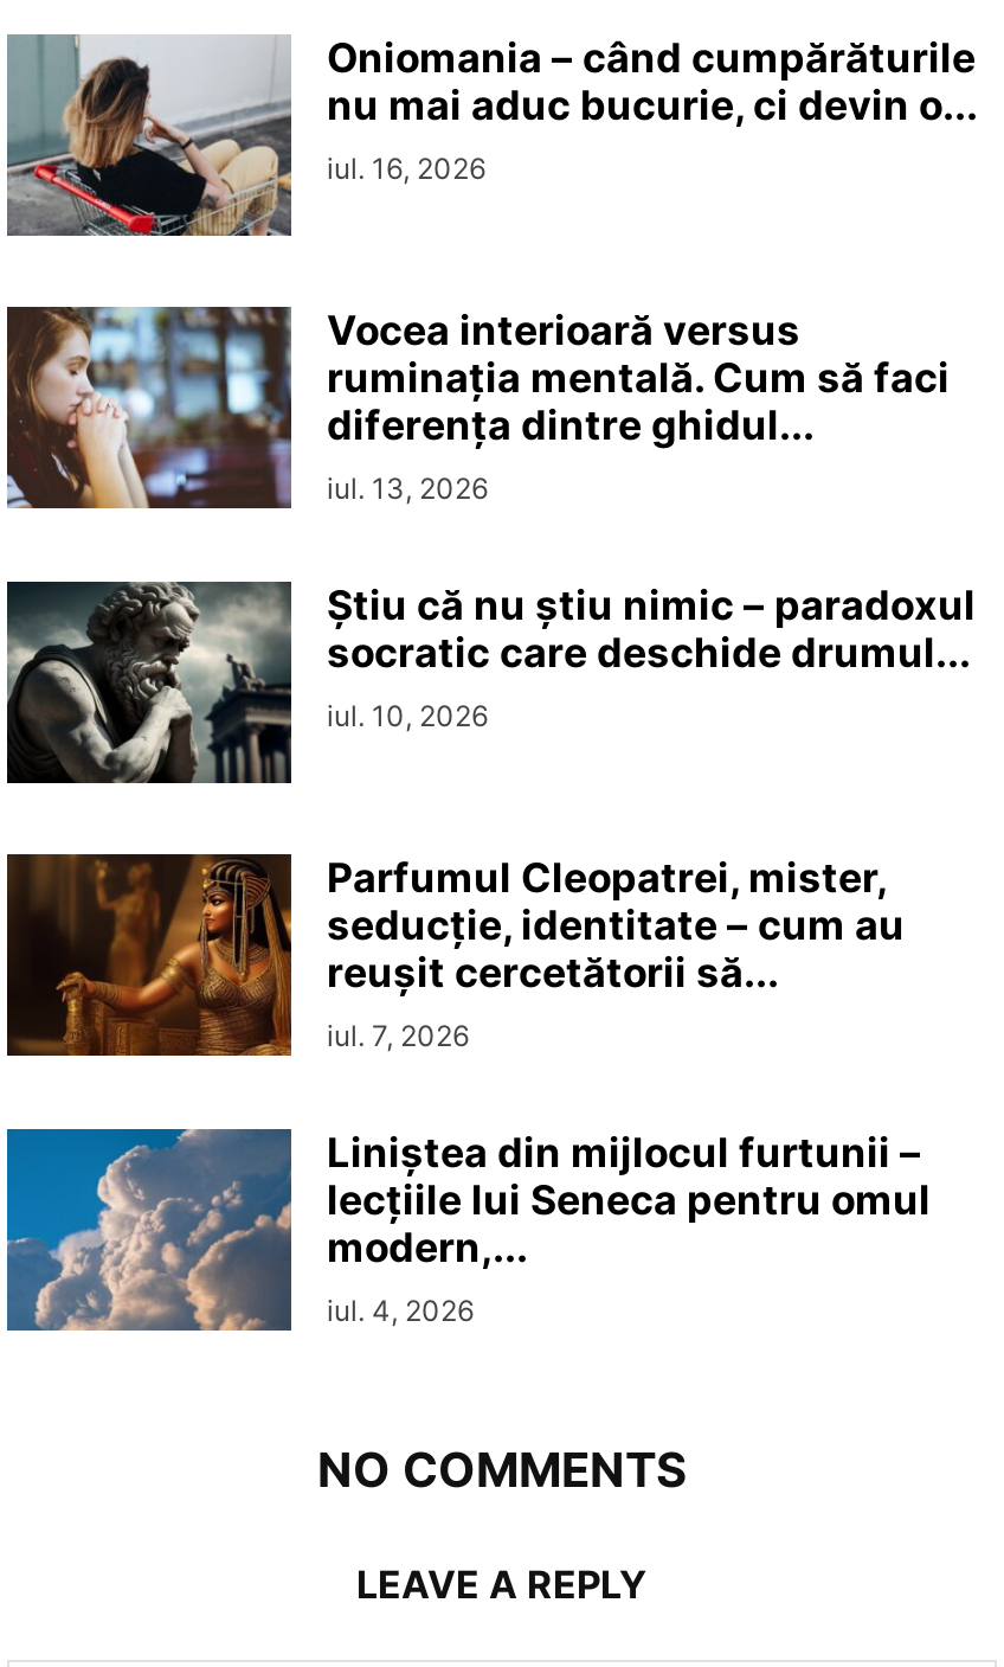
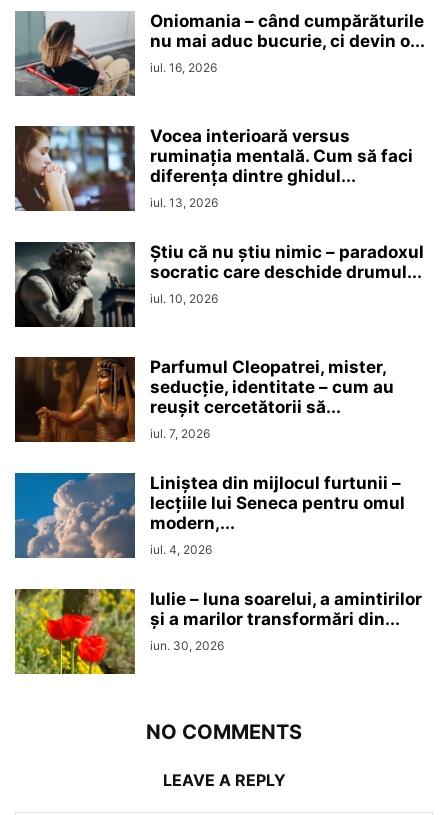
+ [image]
+ Iulie – luna soarelui, a amintirilor
+ și a marilor transformări din...
+ iun. 30, 2026
